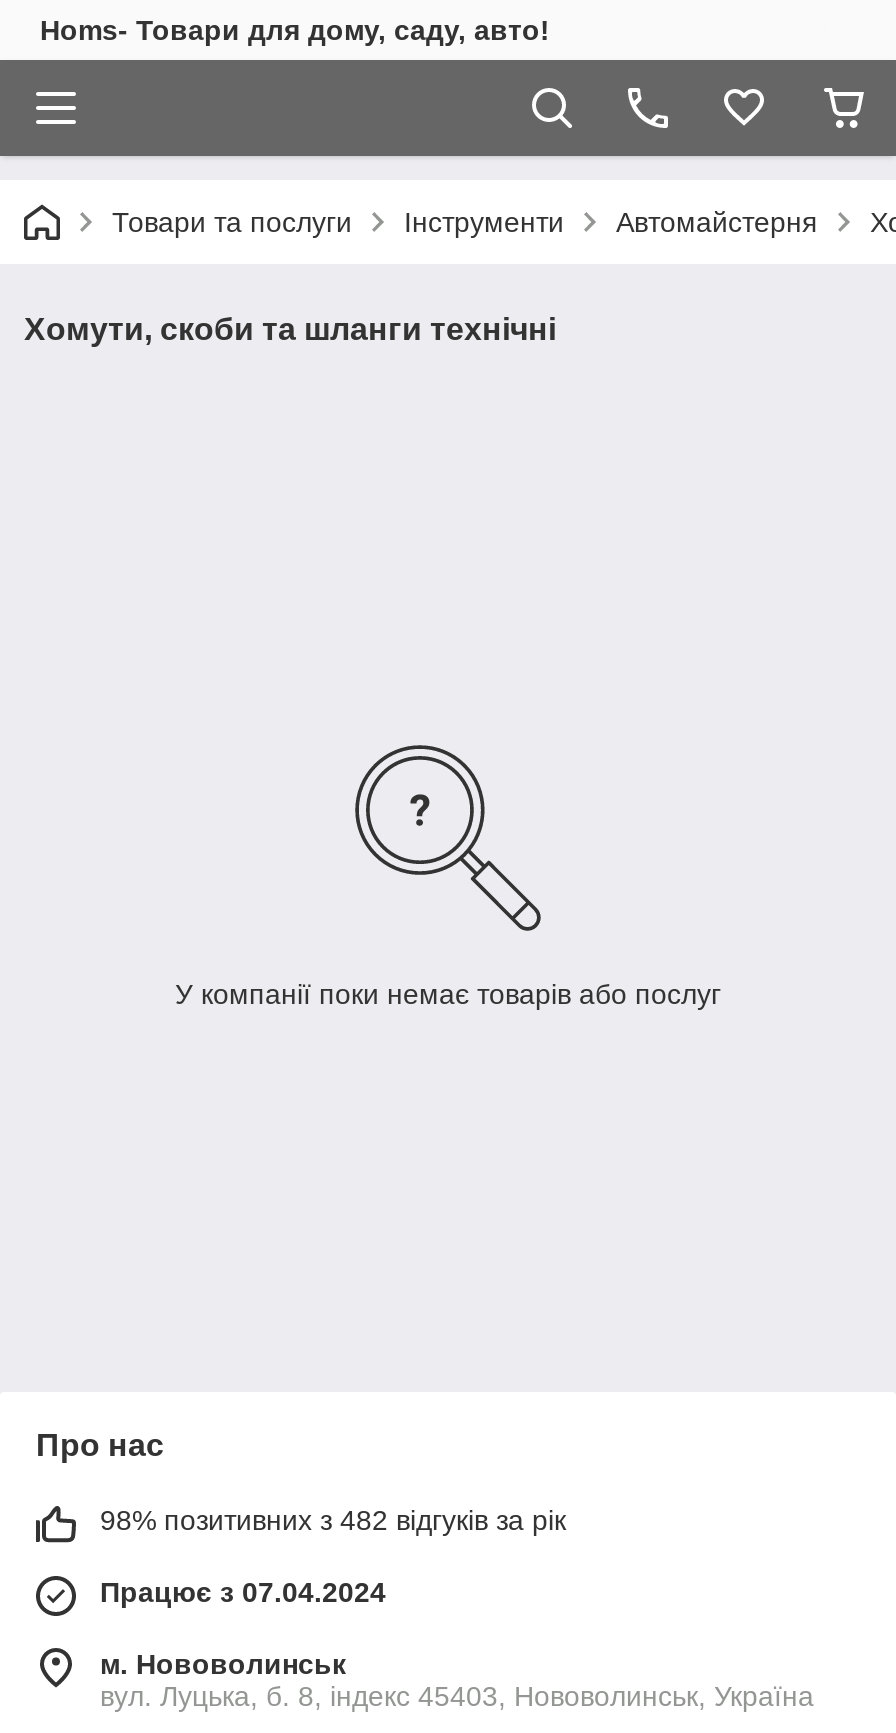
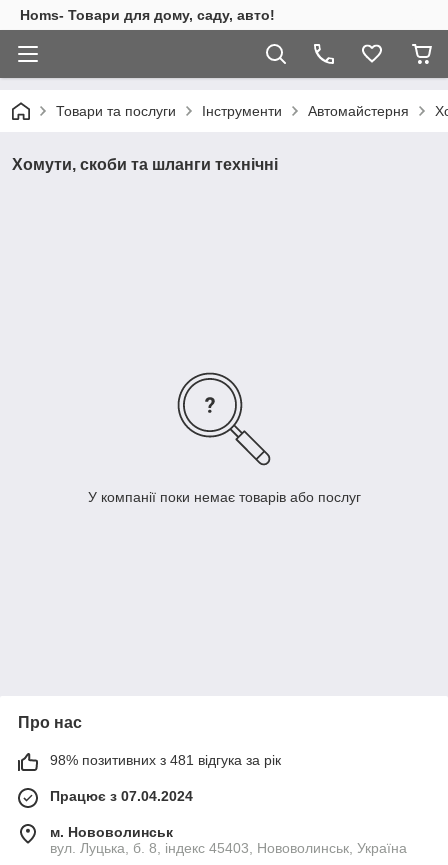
- 98% позитивних з 482 відгуків за рік
+ 98% позитивних з 481 відгука за рік
